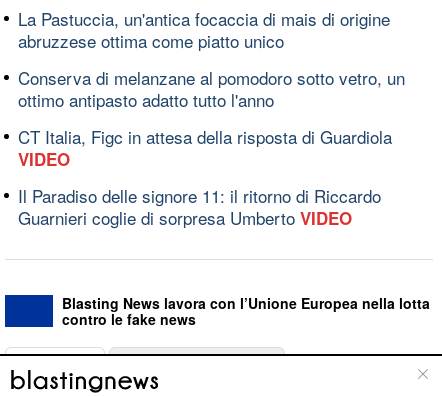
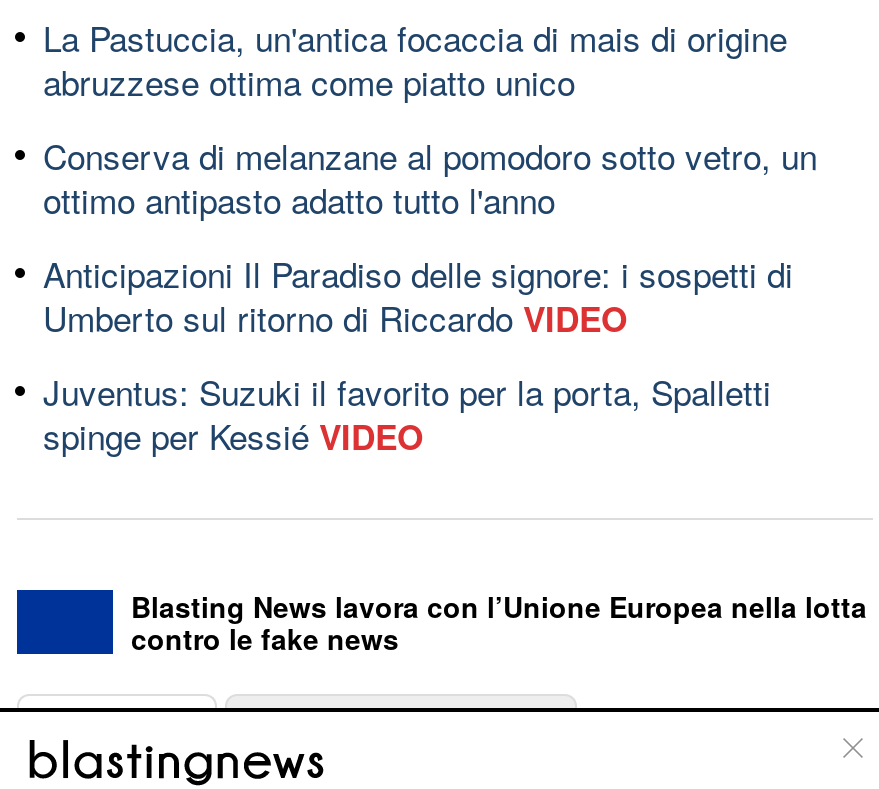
- CT Italia, Figc in attesa della risposta di Guardiola
- VIDEO
+ Anticipazioni Il Paradiso delle signore: i sospetti di
+ Umberto sul ritorno di RiccardoVIDEO

- Il Paradiso delle signore 11: il ritorno di Riccardo
- Guarnieri coglie di sorpresa Umberto VIDEO
+ Juventus: Suzuki il favorito per la porta, Spalletti
+ spinge per Kessié VIDEO
